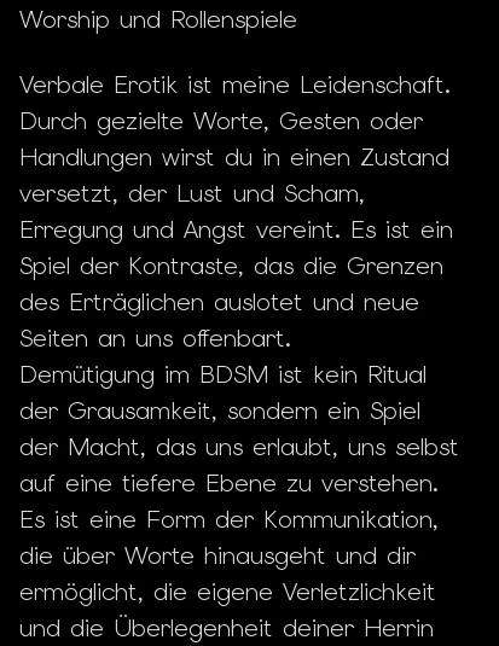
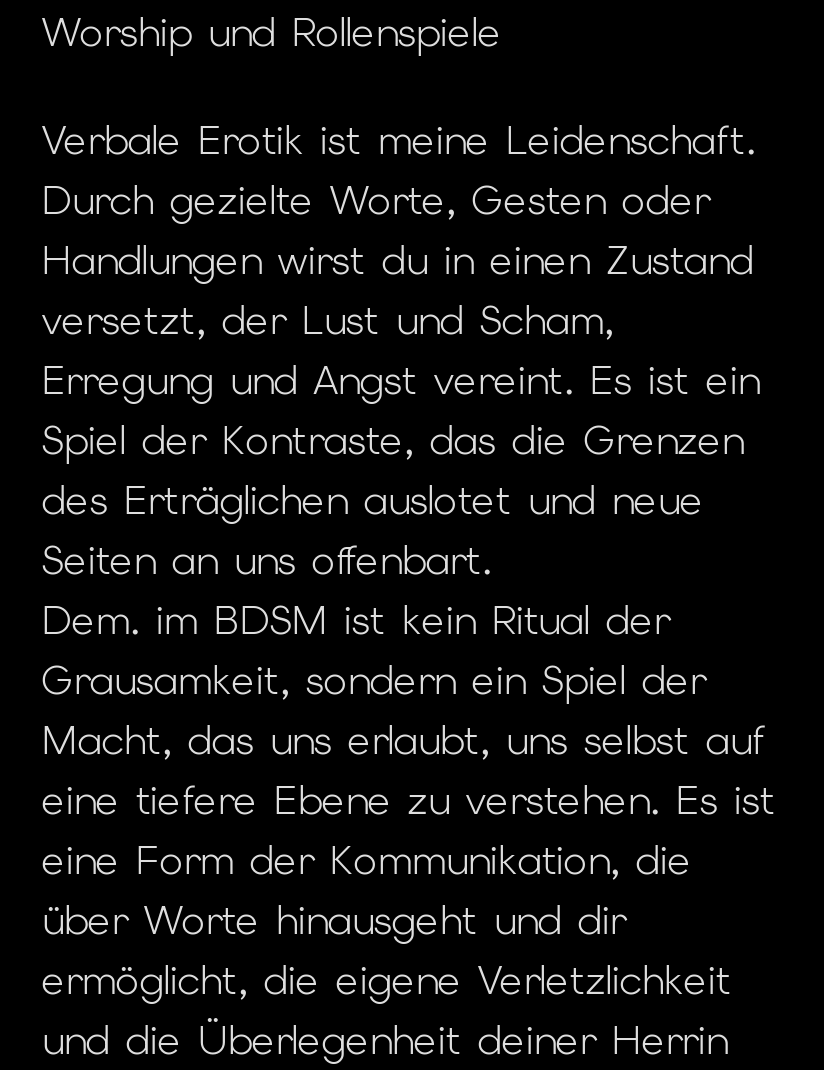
- Demütigung im BDSM ist kein Ritual
- der Grausamkeit, sondern ein Spiel
- der Macht, das uns erlaubt, uns selbst
- auf eine tiefere Ebene zu verstehen.
- Es ist eine Form der Kommunikation,
- die über Worte hinausgeht und dir
+ Dem. im BDSM ist kein Ritual der
+ Grausamkeit, sondern ein Spiel der
+ Macht, das uns erlaubt, uns selbst auf
+ eine tiefere Ebene zu verstehen. Es ist
+ eine Form der Kommunikation, die
+ über Worte hinausgeht und dir
